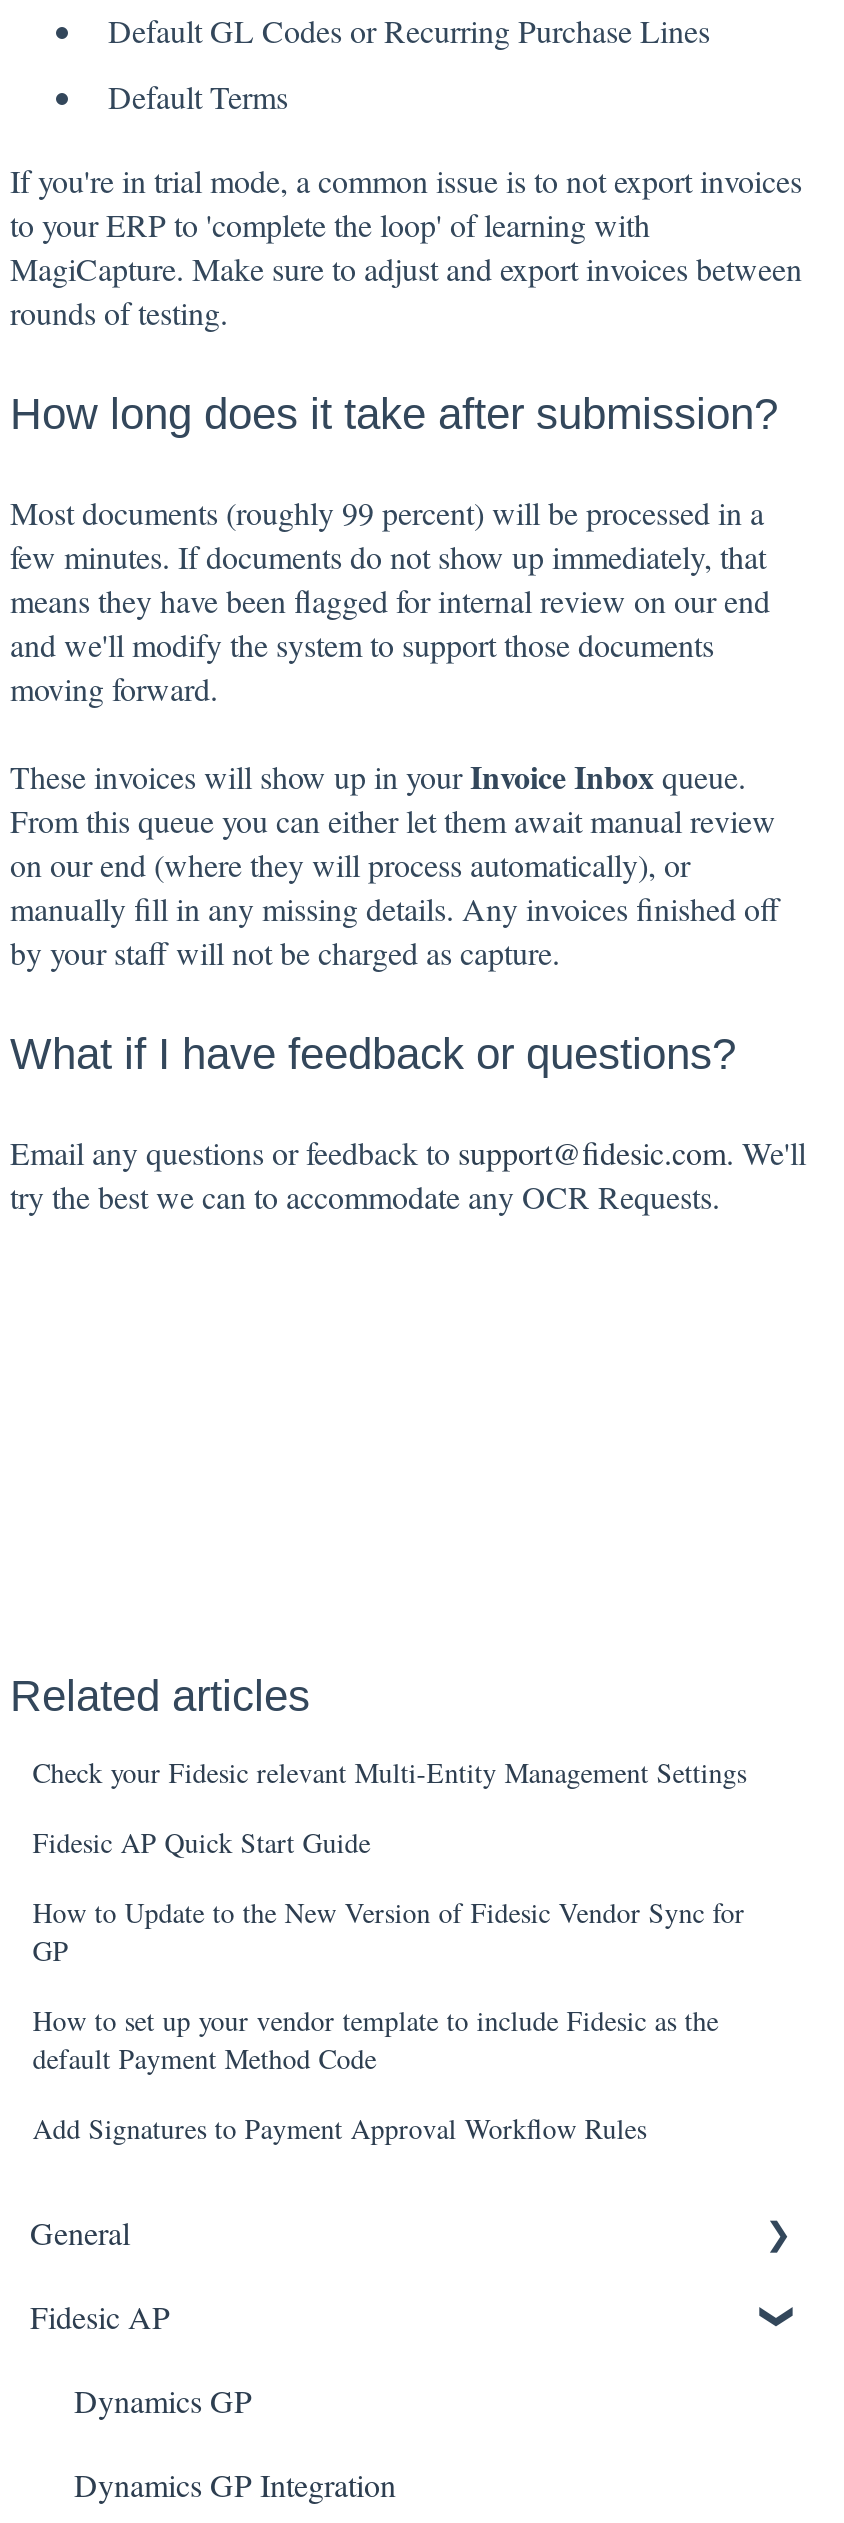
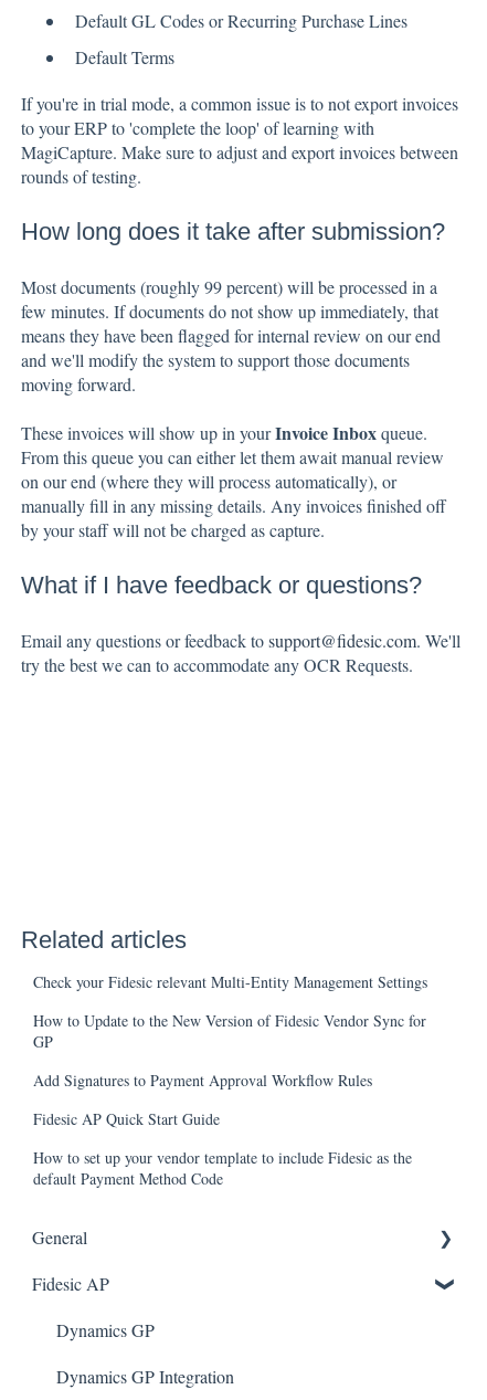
moved down: Fidesic AP Quick Start Guide

moved up: How to Update to the New Version of Fidesic Vendor Sync for | GP

moved down: How to set up your vendor template to include Fidesic as the | default Payment Method Code

moved up: Add Signatures to Payment Approval Workflow Rules
